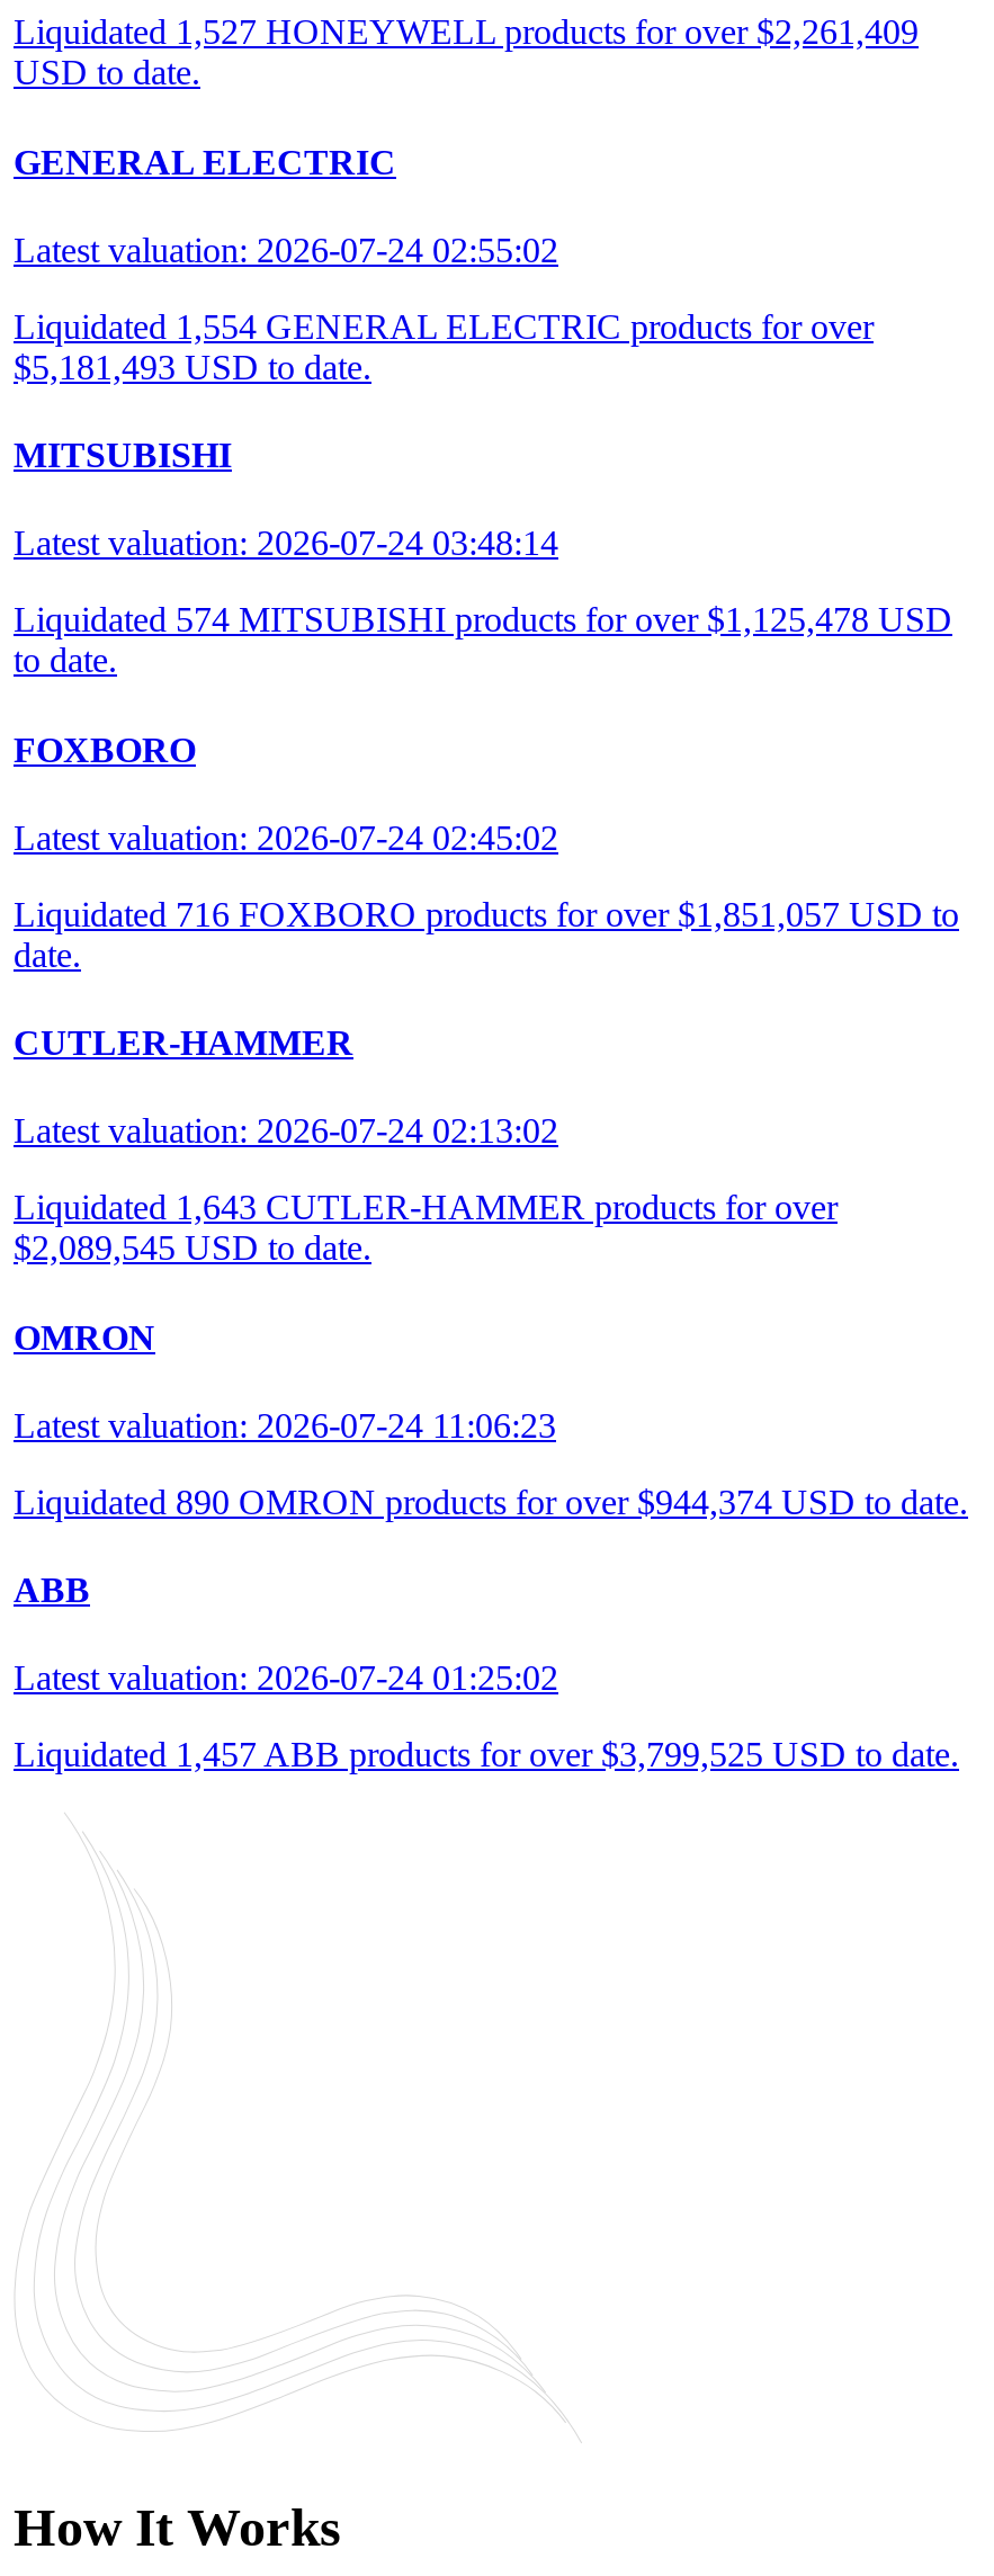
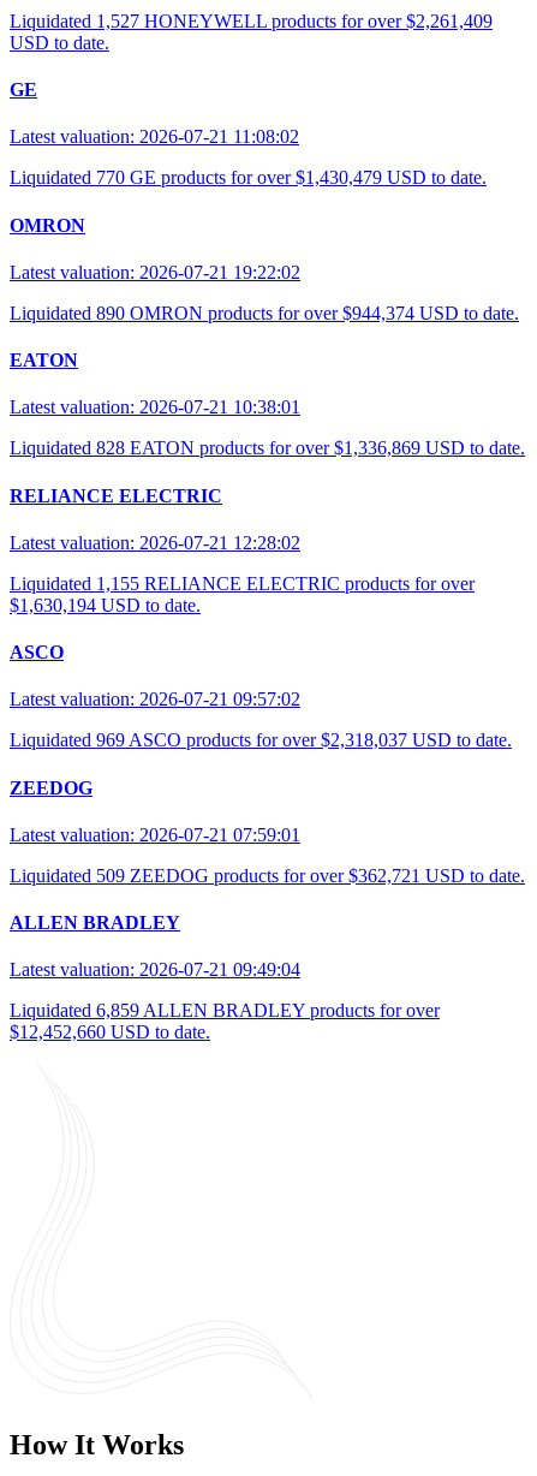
- GENERAL ELECTRIC
- Latest valuation: 2026-07-24 02:55:02
- Liquidated 1,554 GENERAL ELECTRIC products for over
- $5,181,493 USD to date.
- MITSUBISHI
- Latest valuation: 2026-07-24 03:48:14
- Liquidated 574 MITSUBISHI products for over $1,125,478 USD
- to date.
- FOXBORO
- Latest valuation: 2026-07-24 02:45:02
- Liquidated 716 FOXBORO products for over $1,851,057 USD to
- date.
- CUTLER-HAMMER
- Latest valuation: 2026-07-24 02:13:02
- Liquidated 1,643 CUTLER-HAMMER products for over
- $2,089,545 USD to date.
+ GE
+ Latest valuation: 2026-07-21 11:08:02
+ Liquidated 770 GE products for over $1,430,479 USD to date.

moved up: OMRON

- Latest valuation: 2026-07-24 11:06:23
+ Latest valuation: 2026-07-21 19:22:02

moved up: Liquidated 890 OMRON products for over $944,374 USD to date.

- ABB
- Latest valuation: 2026-07-24 01:25:02
- Liquidated 1,457 ABB products for over $3,799,525 USD to date.
+ EATON
+ Latest valuation: 2026-07-21 10:38:01
+ Liquidated 828 EATON products for over $1,336,869 USD to date.
+ RELIANCE ELECTRIC
+ Latest valuation: 2026-07-21 12:28:02
+ Liquidated 1,155 RELIANCE ELECTRIC products for over
+ $1,630,194 USD to date.
+ ASCO
+ Latest valuation: 2026-07-21 09:57:02
+ Liquidated 969 ASCO products for over $2,318,037 USD to date.
+ ZEEDOG
+ Latest valuation: 2026-07-21 07:59:01
+ Liquidated 509 ZEEDOG products for over $362,721 USD to date.
+ ALLEN BRADLEY
+ Latest valuation: 2026-07-21 09:49:04
+ Liquidated 6,859 ALLEN BRADLEY products for over
+ $12,452,660 USD to date.
